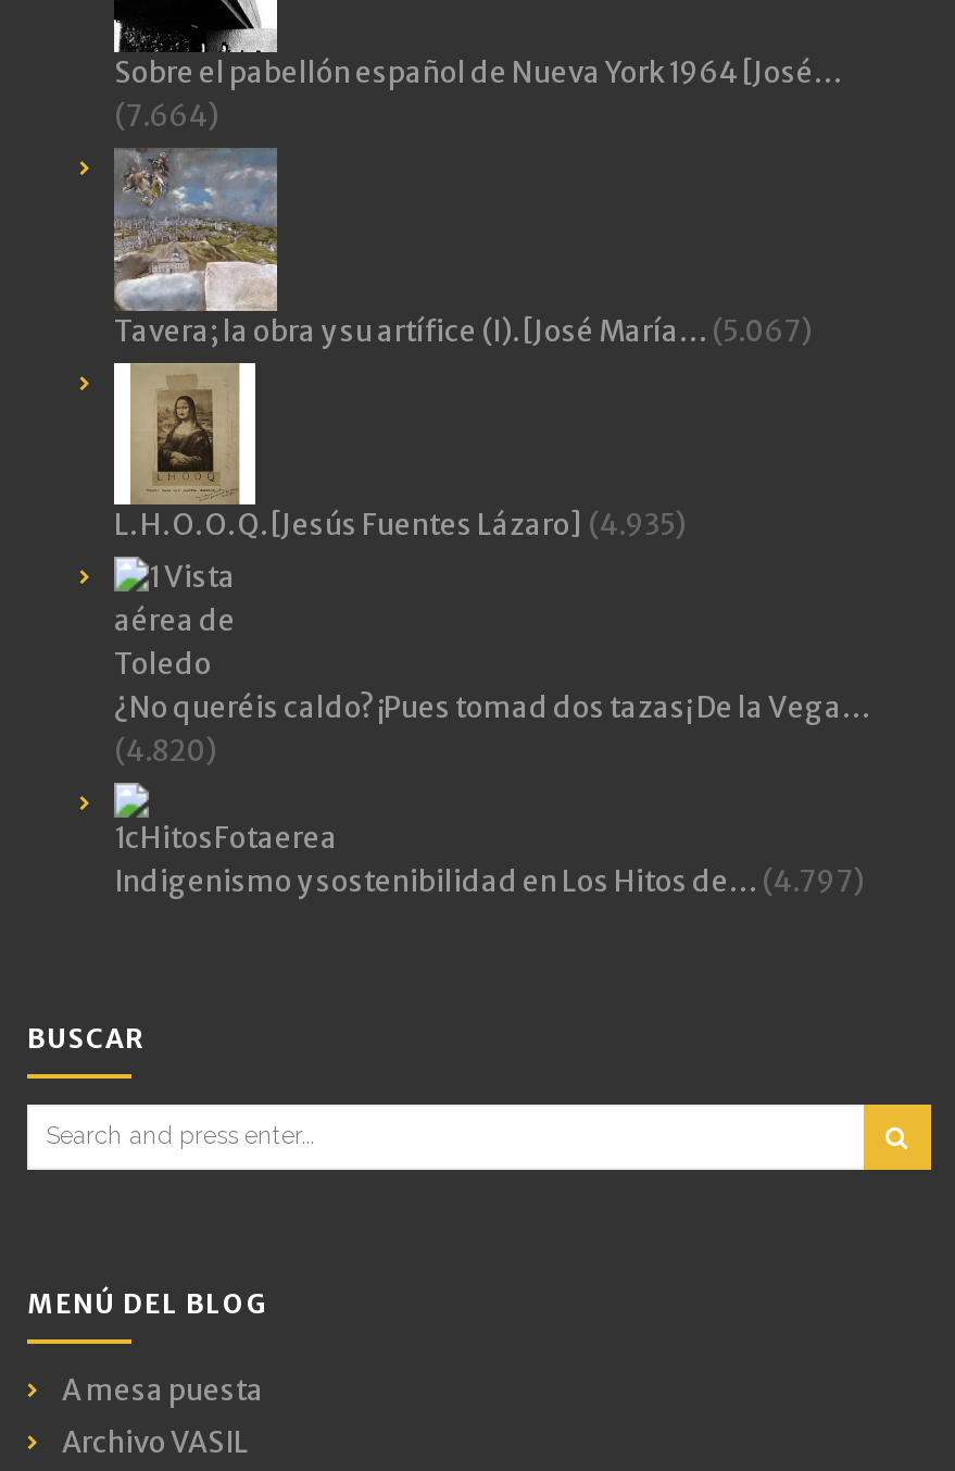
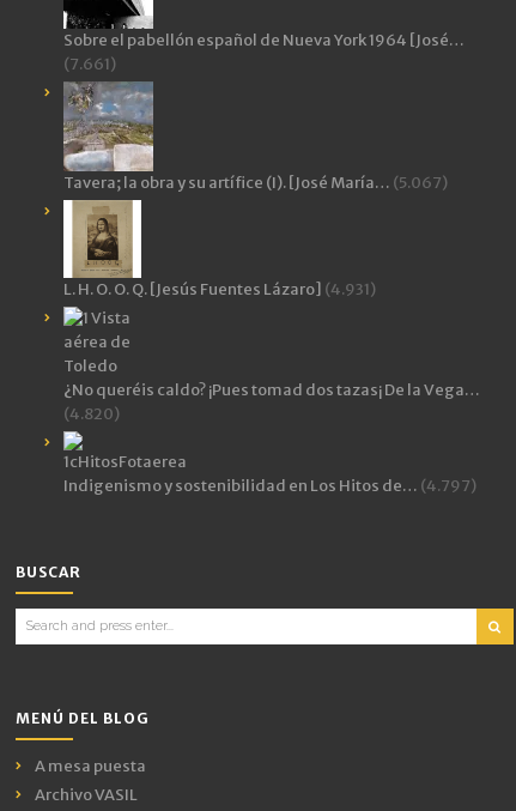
- (7.664)
+ (7.661)

- L. H. O. O. Q. [Jesús Fuentes Lázaro] (4.935)
+ L. H. O. O. Q. [Jesús Fuentes Lázaro] (4.931)
